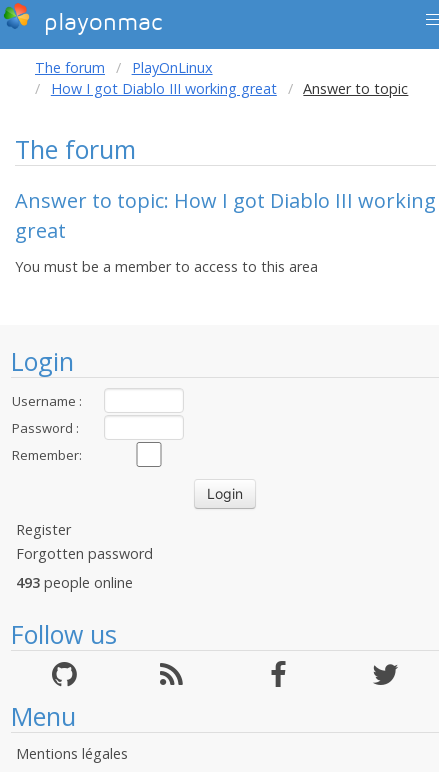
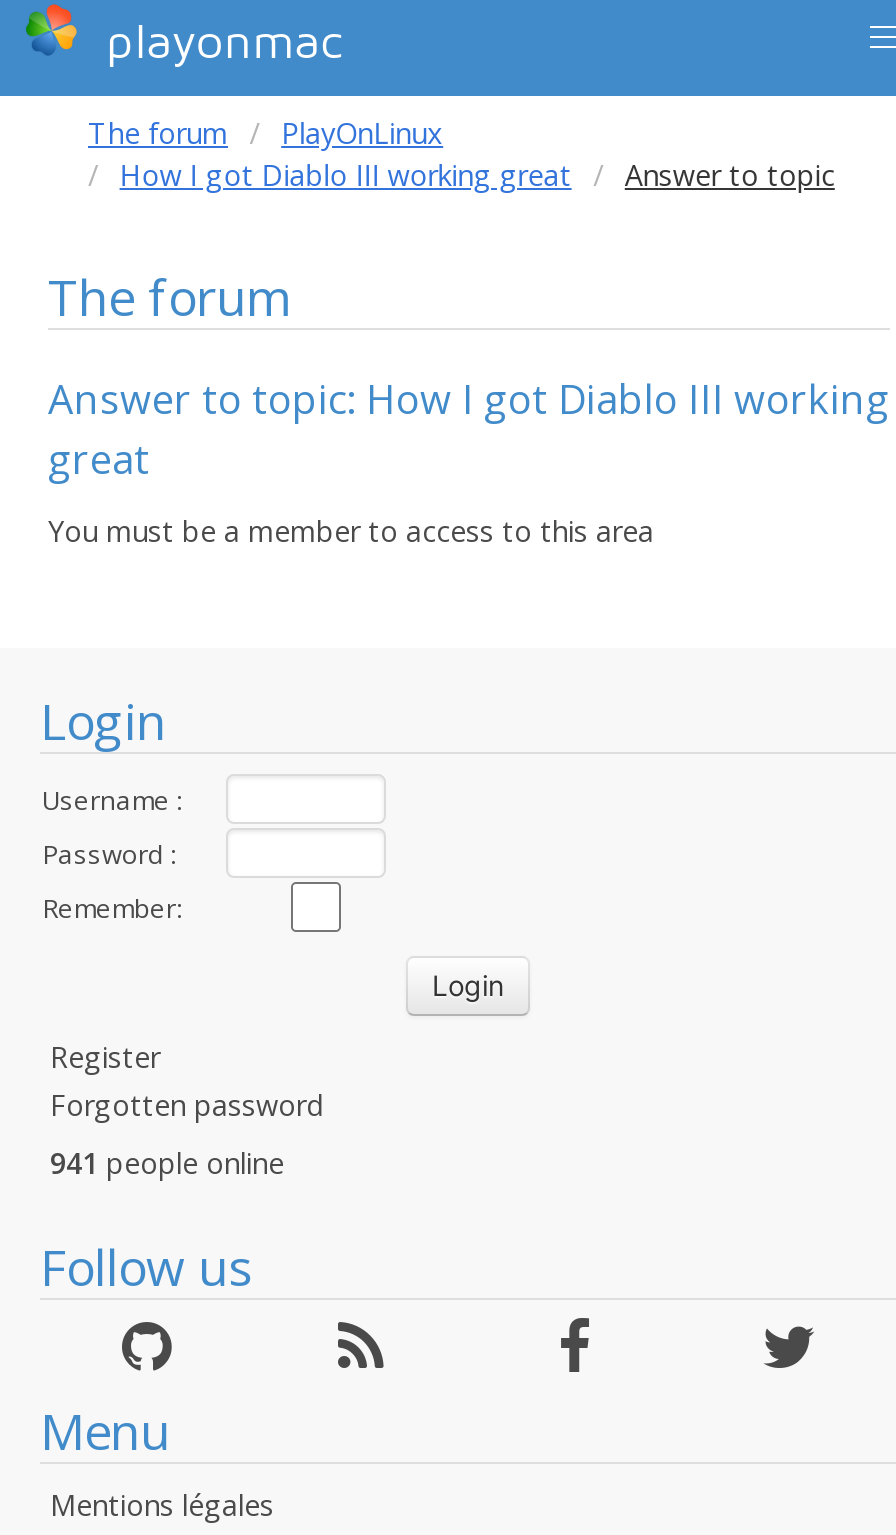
- 493 people online
+ 941 people online
